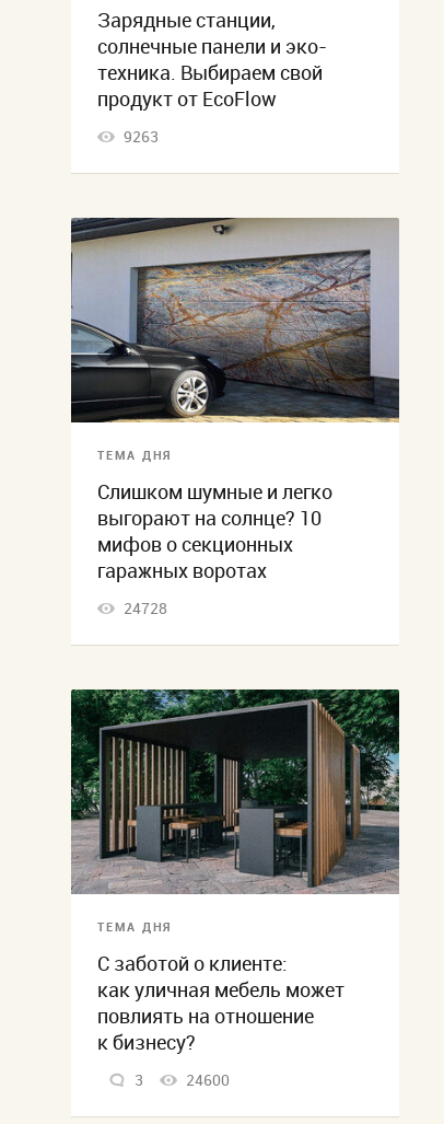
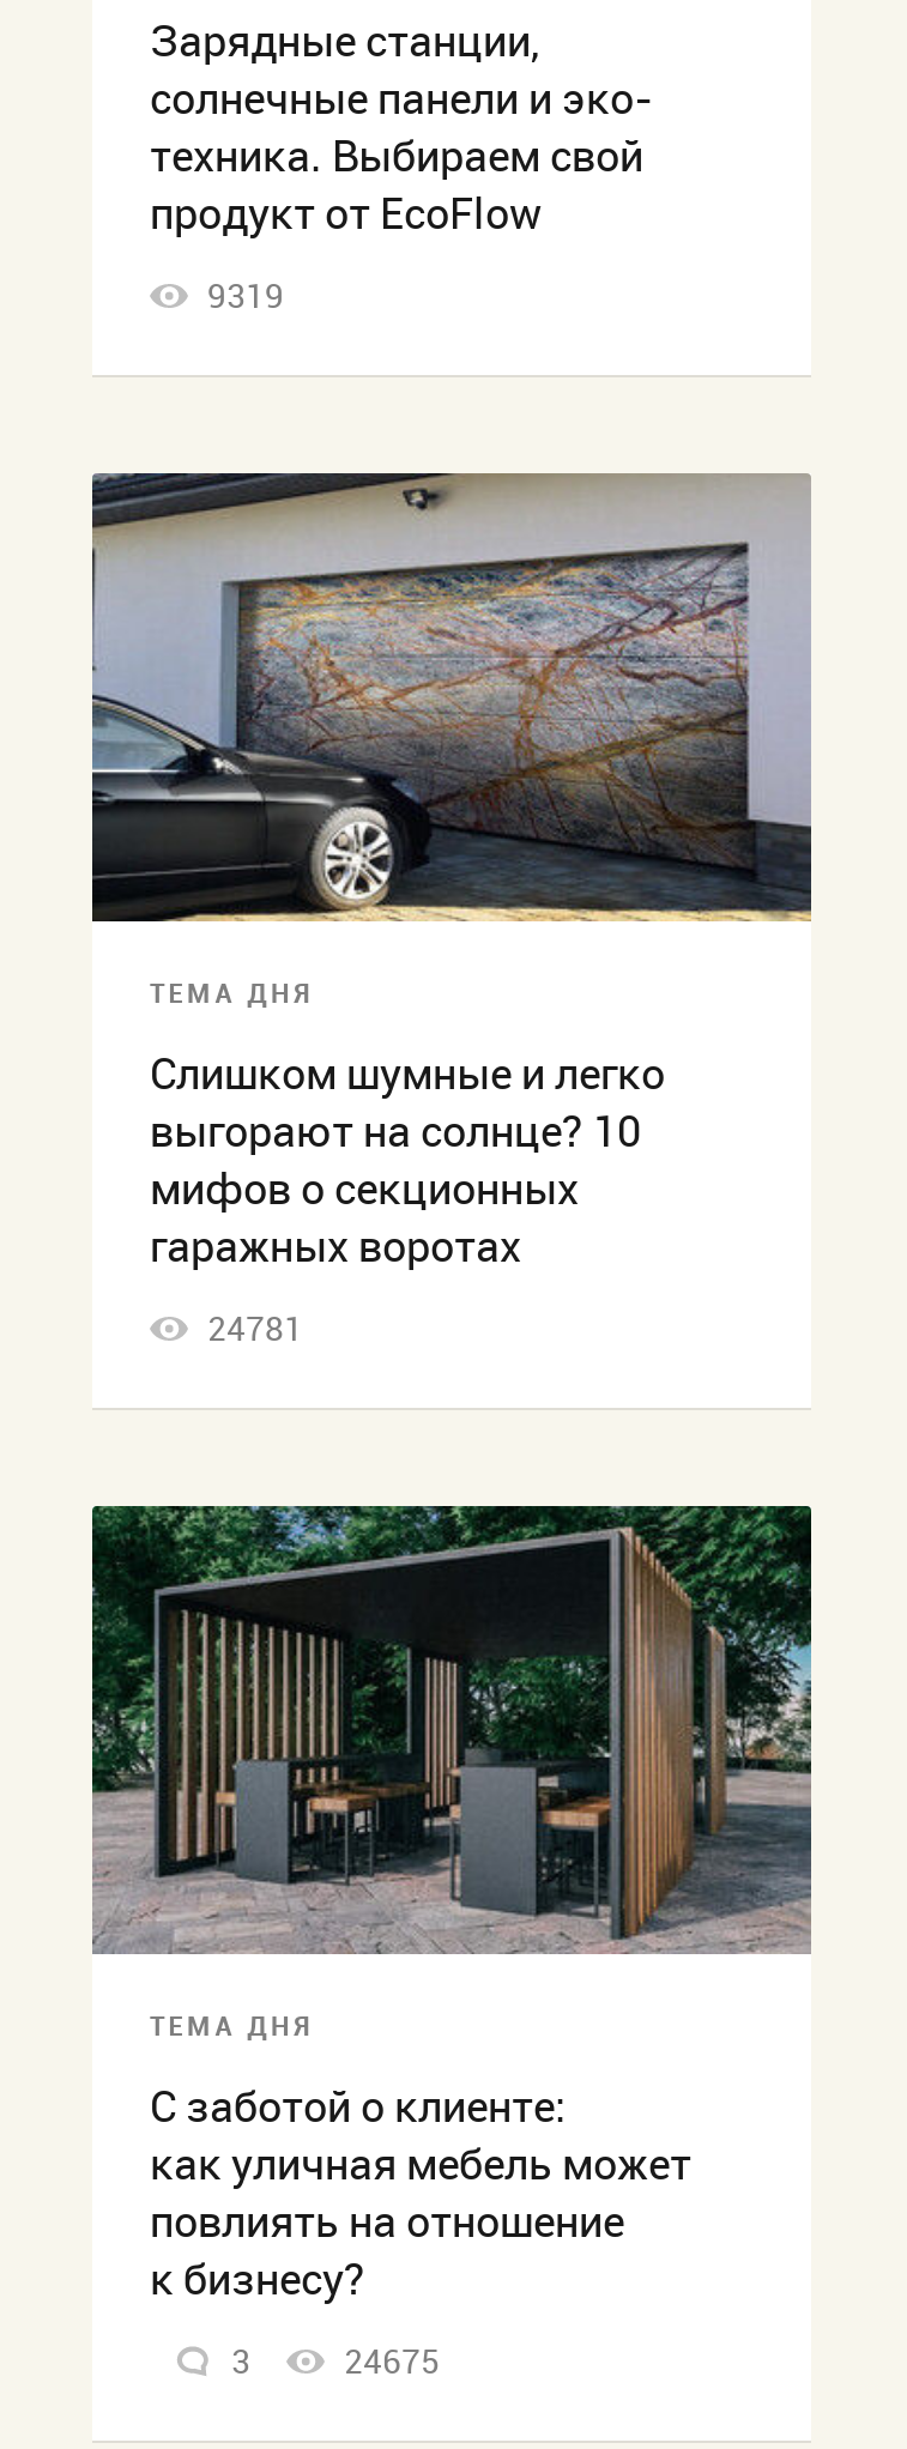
- 9263
+ 9319

- 24728
+ 24781

- 24600
+ 24675
